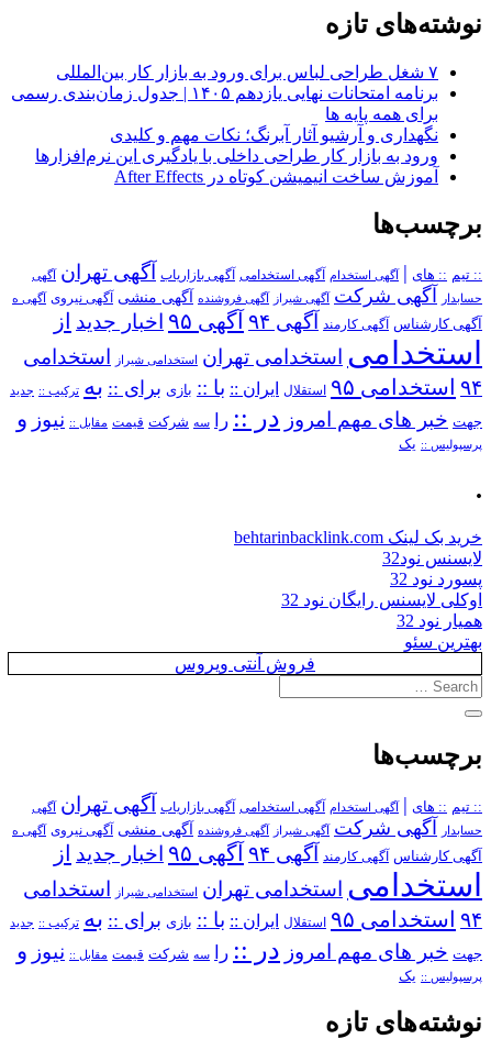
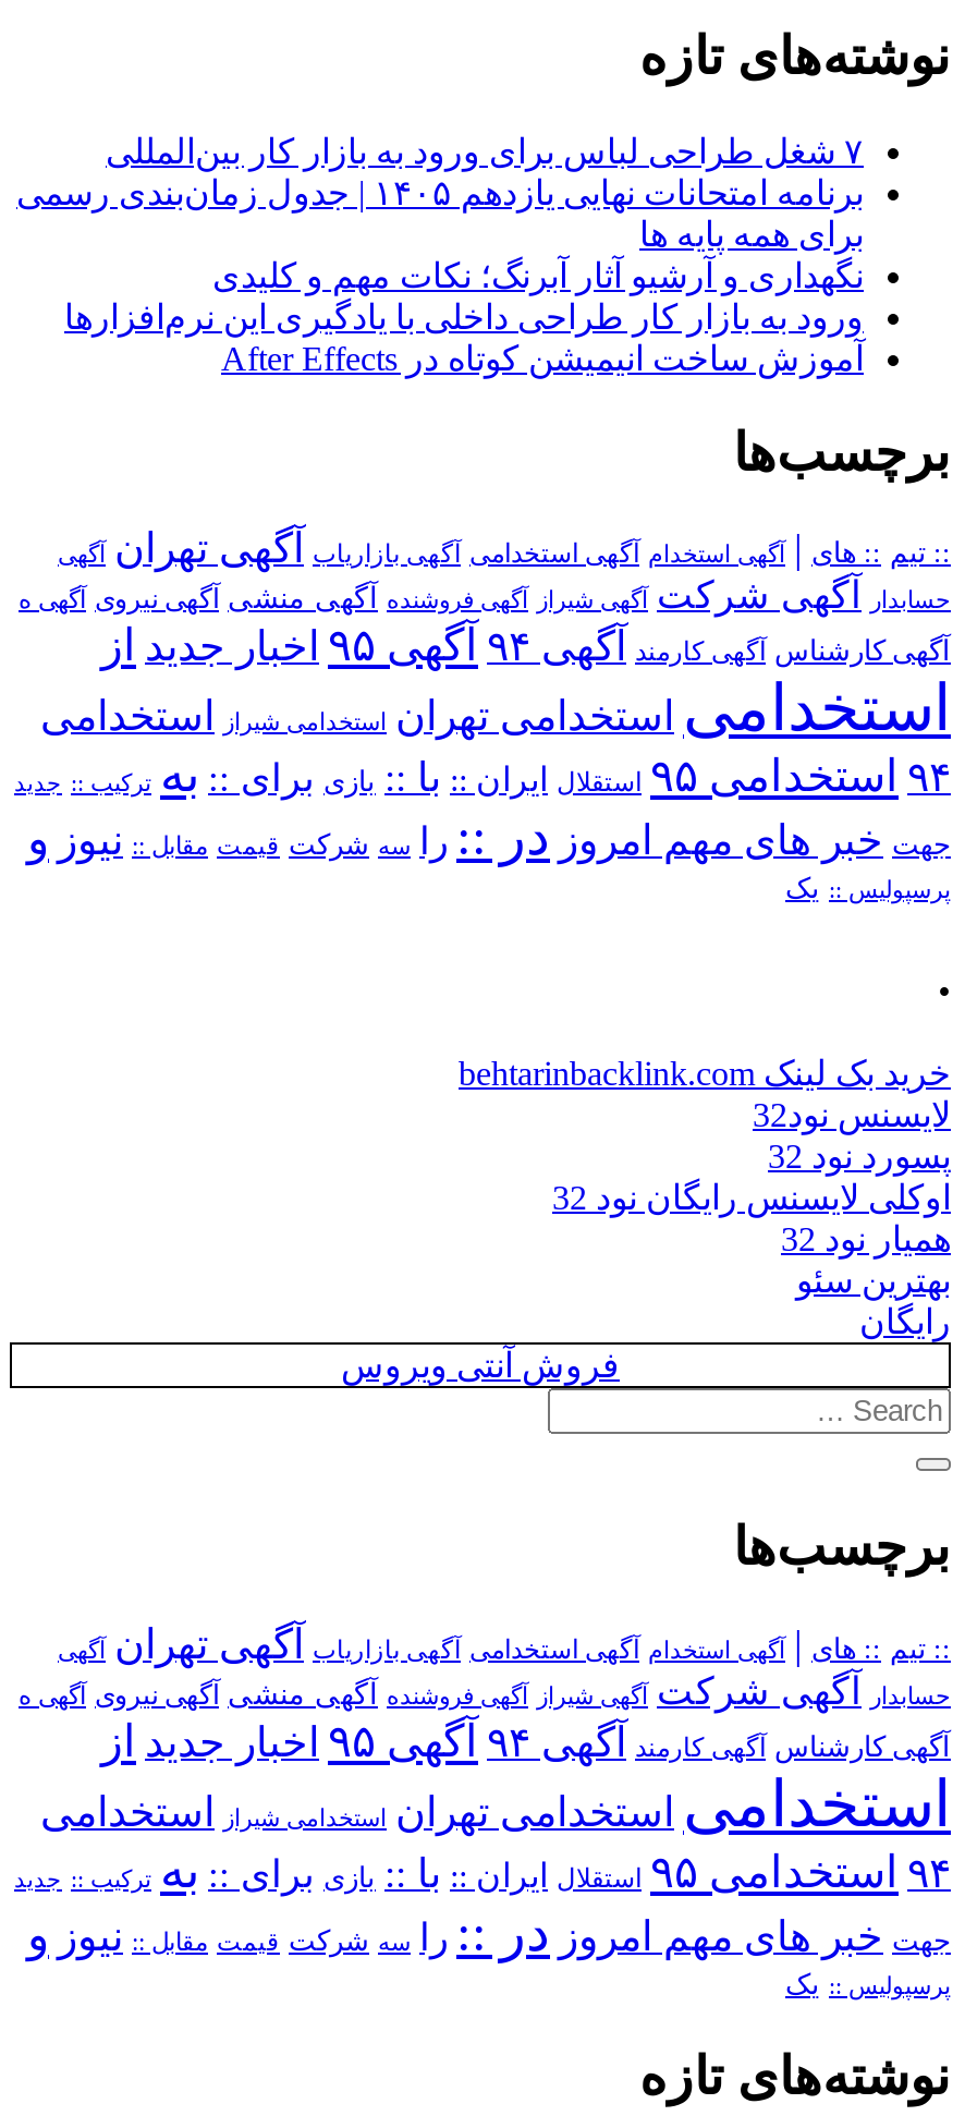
+ رایگان
